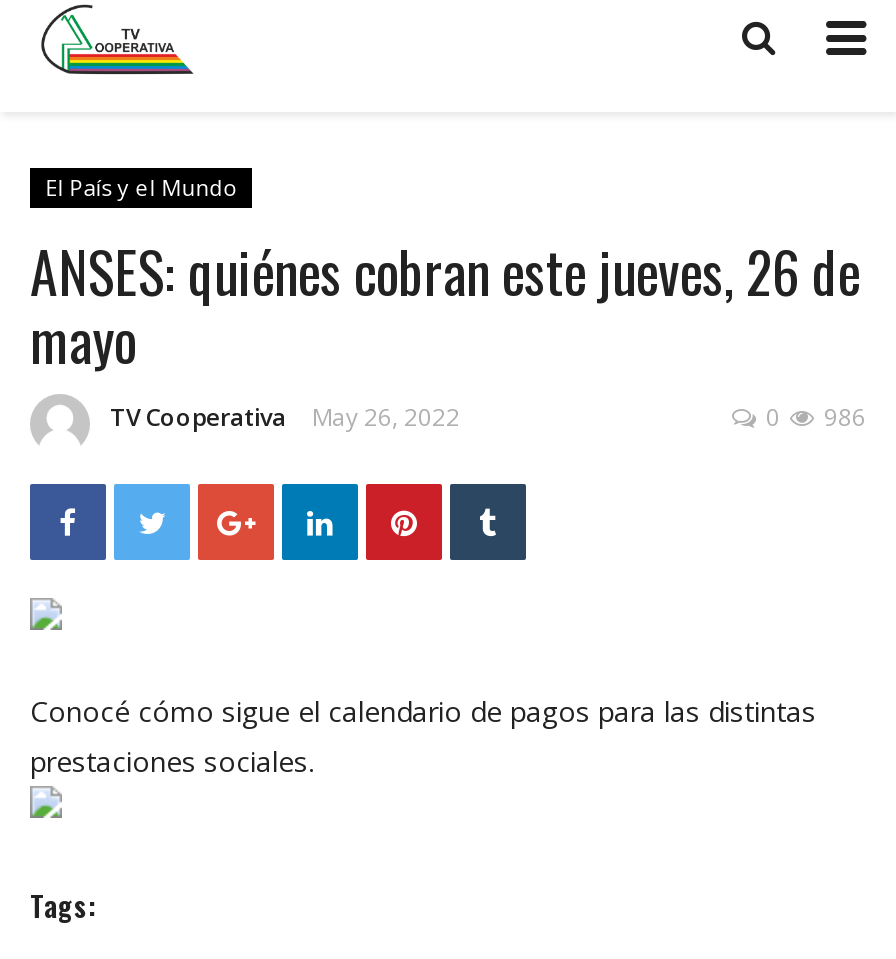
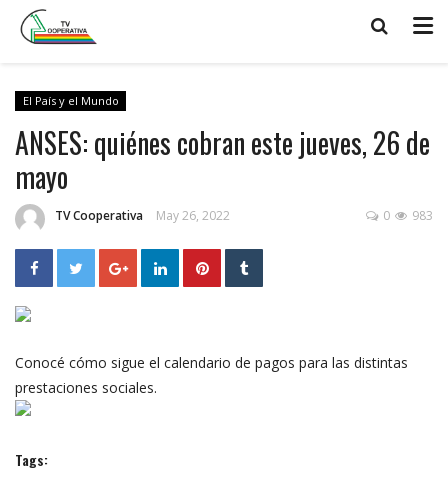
- 0 986
+ 0 983
